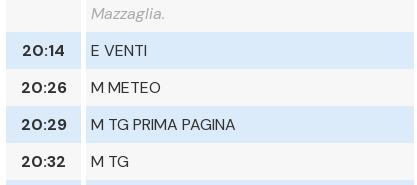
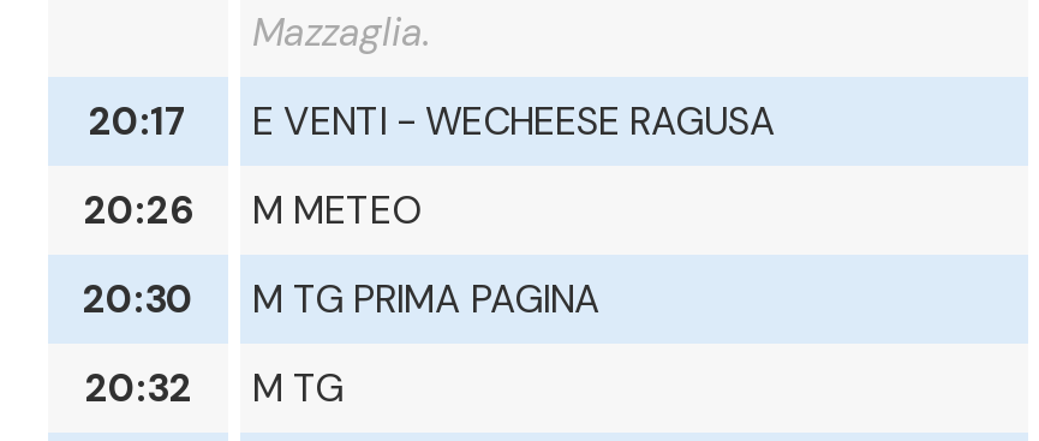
- 20:14
- E VENTI
+ 20:17
+ E VENTI - WECHEESE RAGUSA

- 20:29 M TG PRIMA PAGINA
+ 20:30 M TG PRIMA PAGINA
